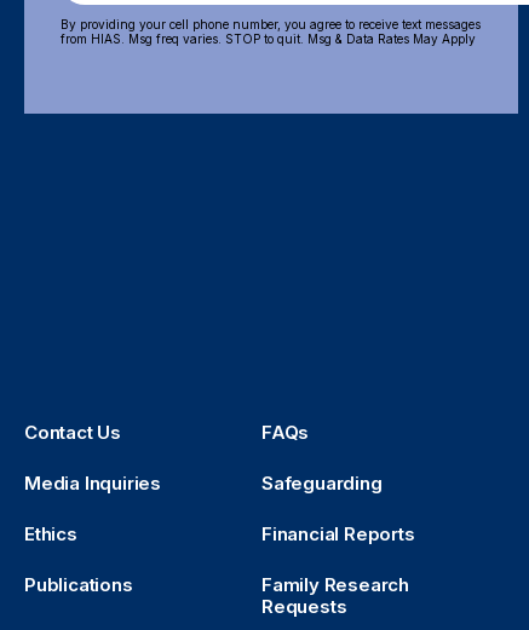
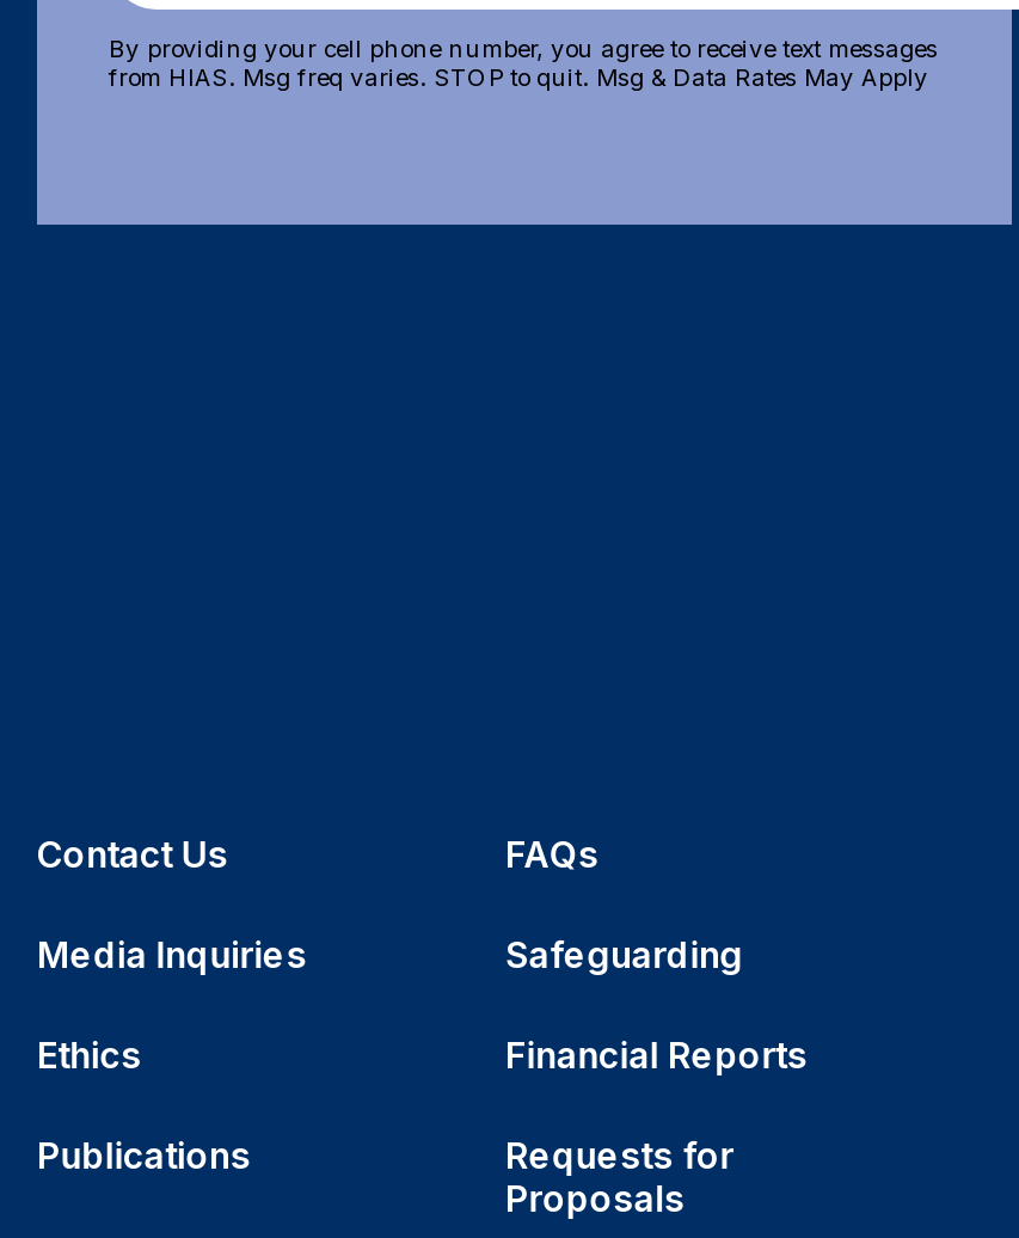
- Family Research
- Requests
+ Requests for
+ Proposals
